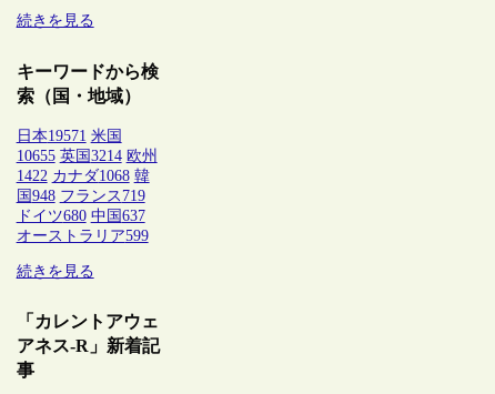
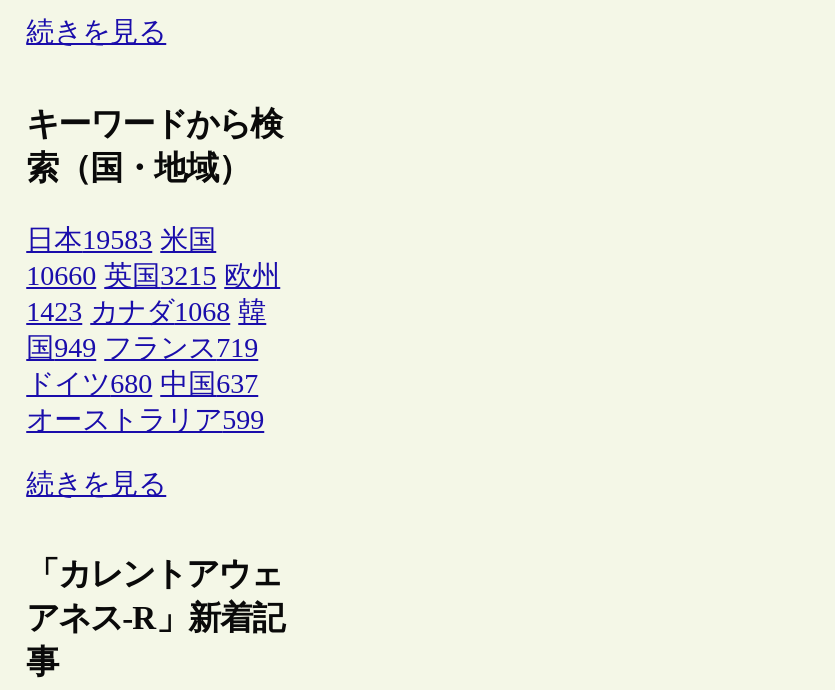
- 日本19571 米国
+ 日本19583 米国

- 10655 英国3214 欧州
+ 10660 英国3215 欧州

- 1422 カナダ1068 韓
+ 1423 カナダ1068 韓

- 国948 フランス719
+ 国949 フランス719
